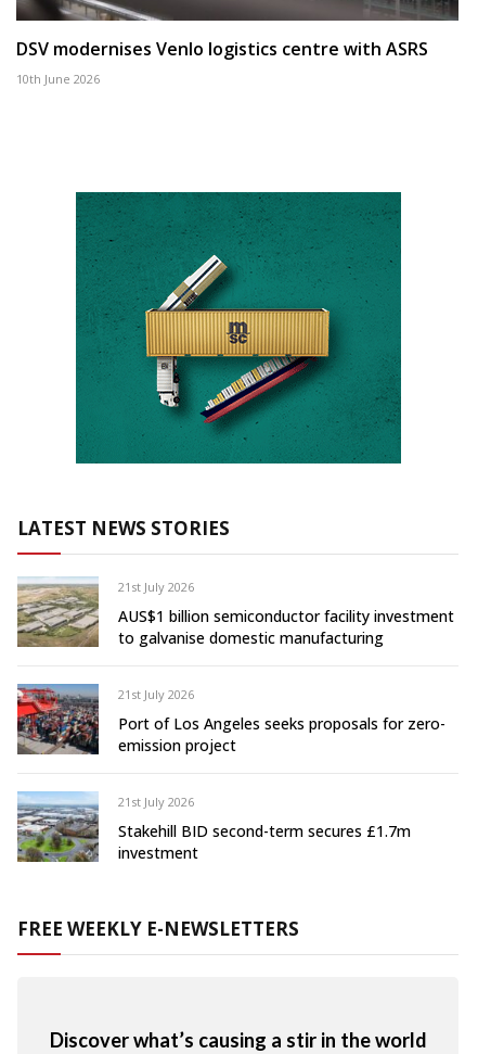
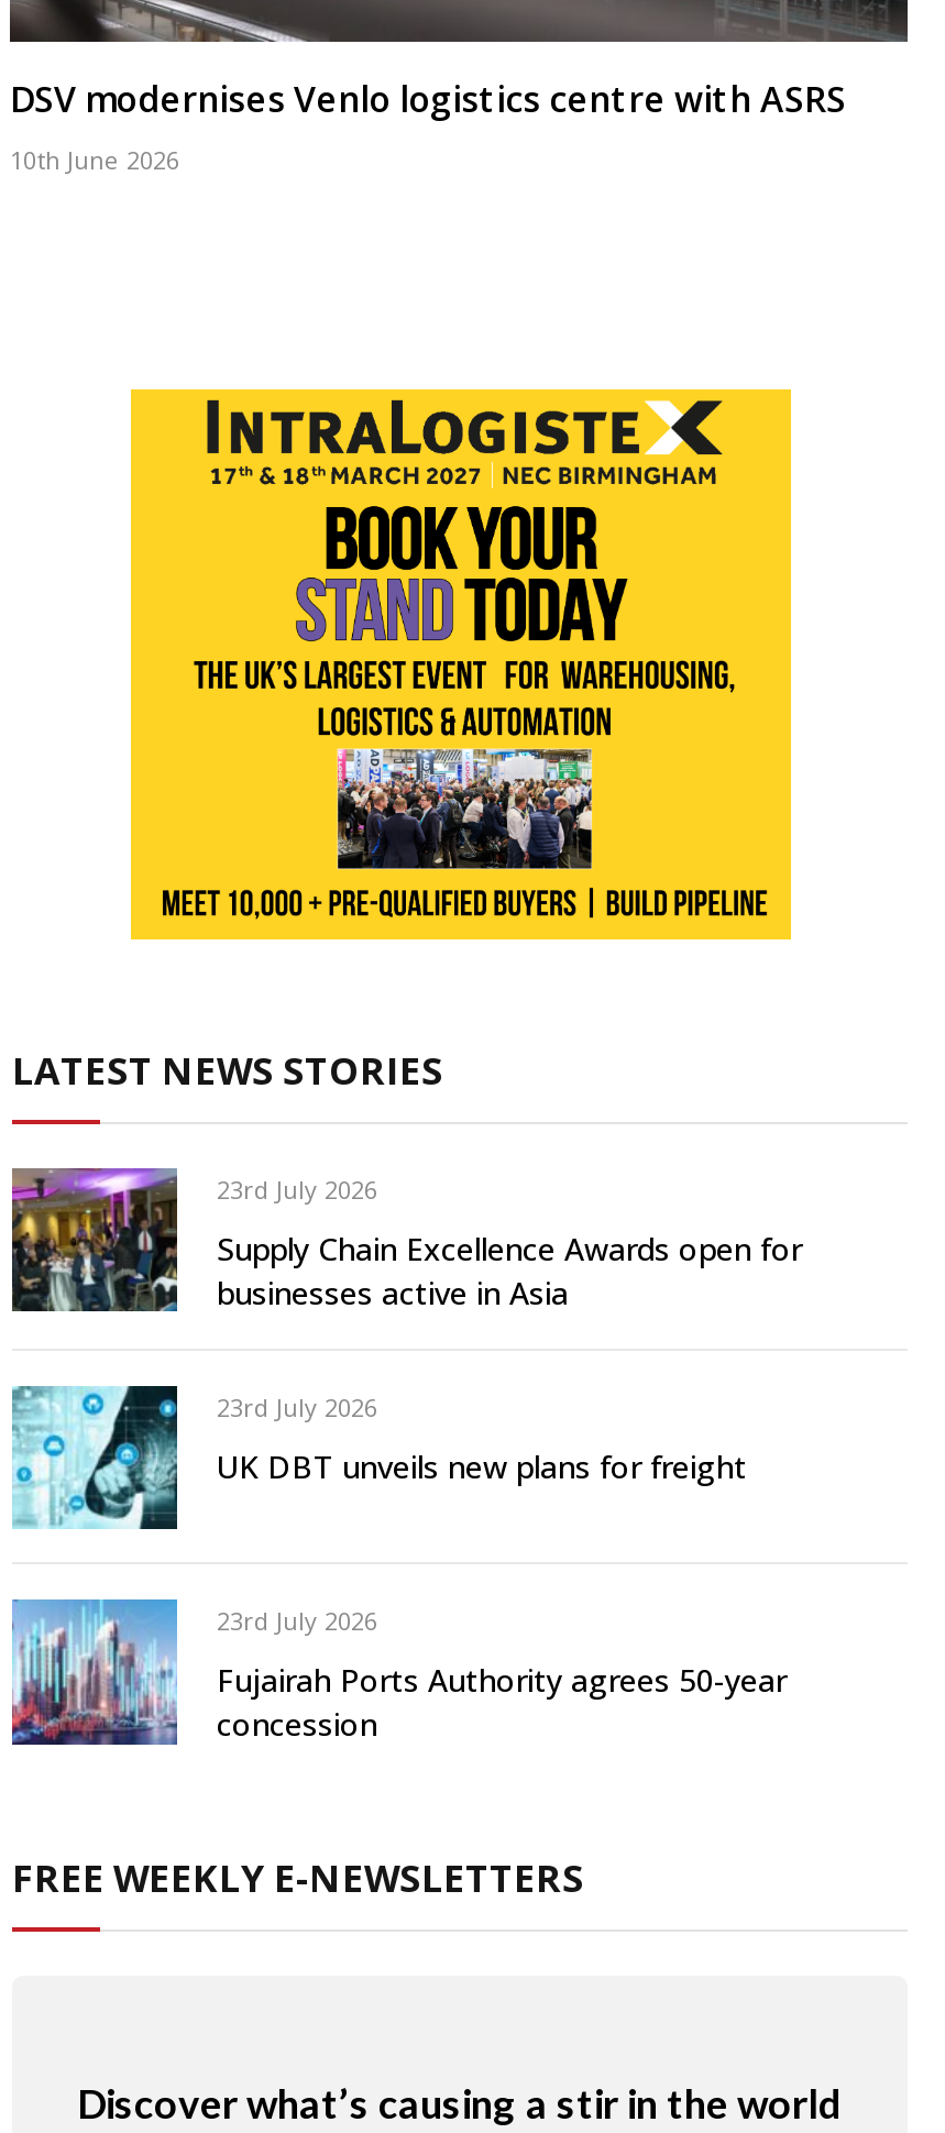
- [image]
+ [image]

- [image]
- 21st July 2026
+ [image]
+ 23rd July 2026

- AUS$1 billion semiconductor facility investment
- to galvanise domestic manufacturing
+ Supply Chain Excellence Awards open for
+ businesses active in Asia

- [image]
- 21st July 2026
+ [image]
+ 23rd July 2026

- Port of Los Angeles seeks proposals for zero-
- emission project
+ UK DBT unveils new plans for freight

- [image]
- 21st July 2026
+ [image]
+ 23rd July 2026

- Stakehill BID second-term secures £1.7m
- investment
+ Fujairah Ports Authority agrees 50-year
+ concession
